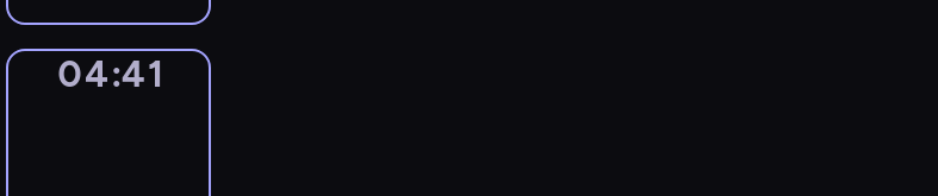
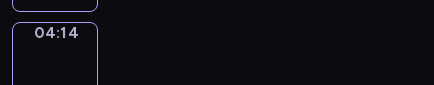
- 04:41
+ 04:14
